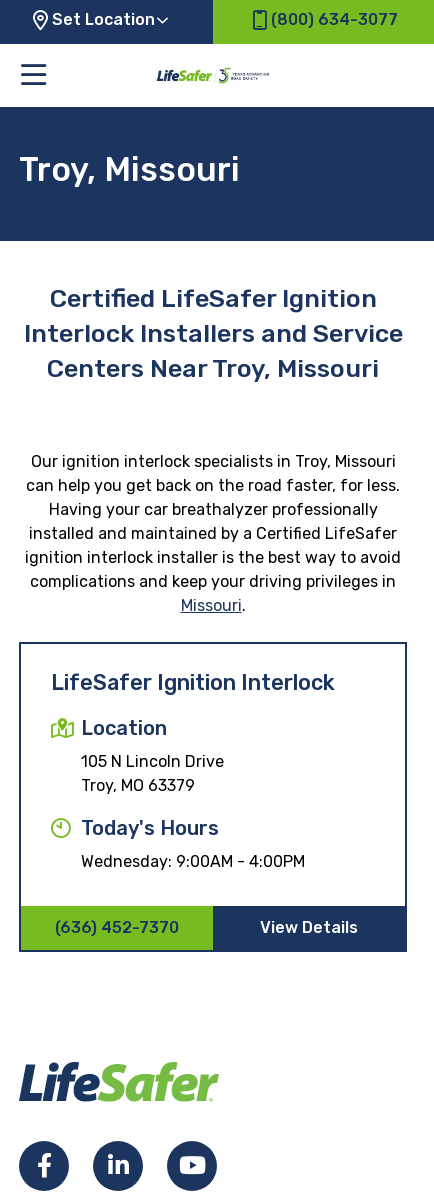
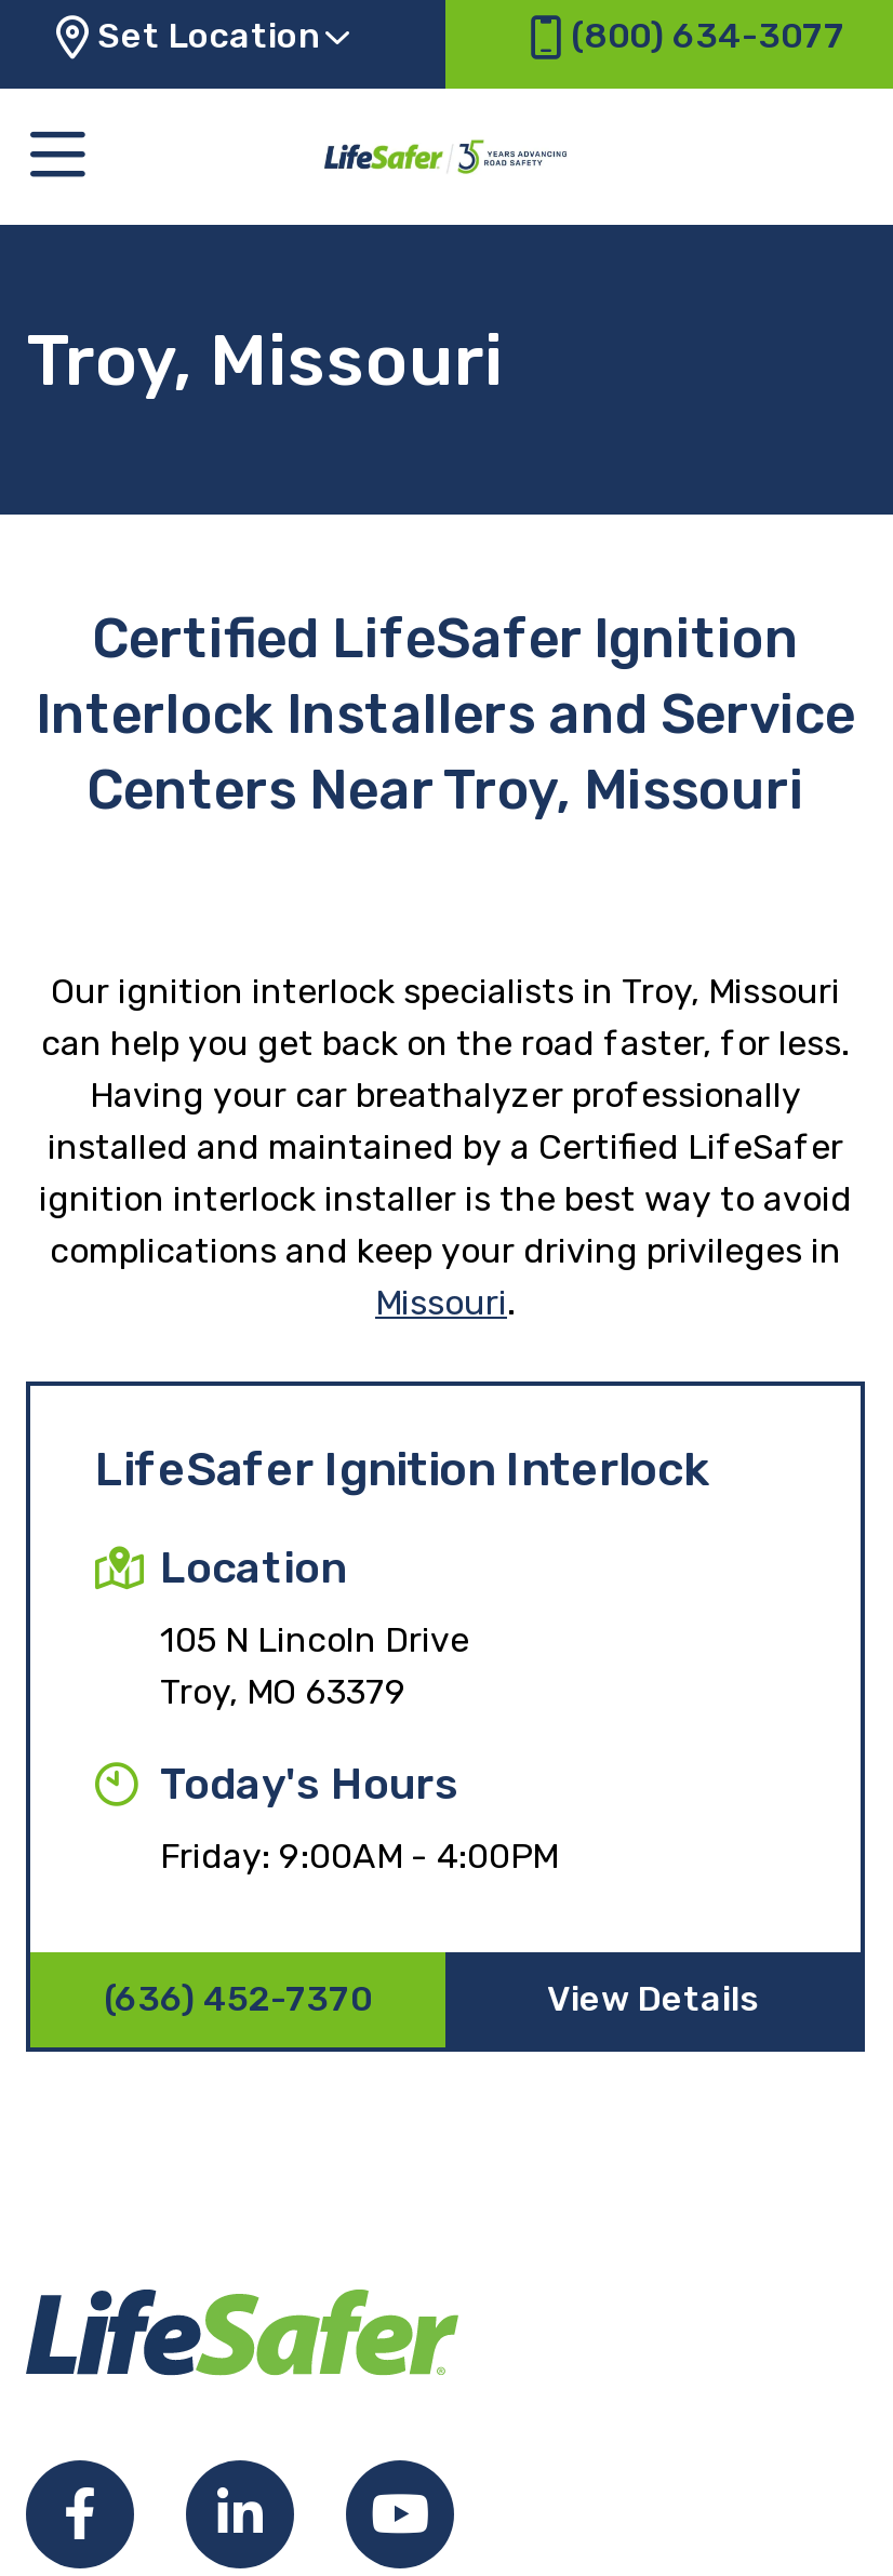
- Wednesday: 9:00AM - 4:00PM
+ Friday: 9:00AM - 4:00PM
